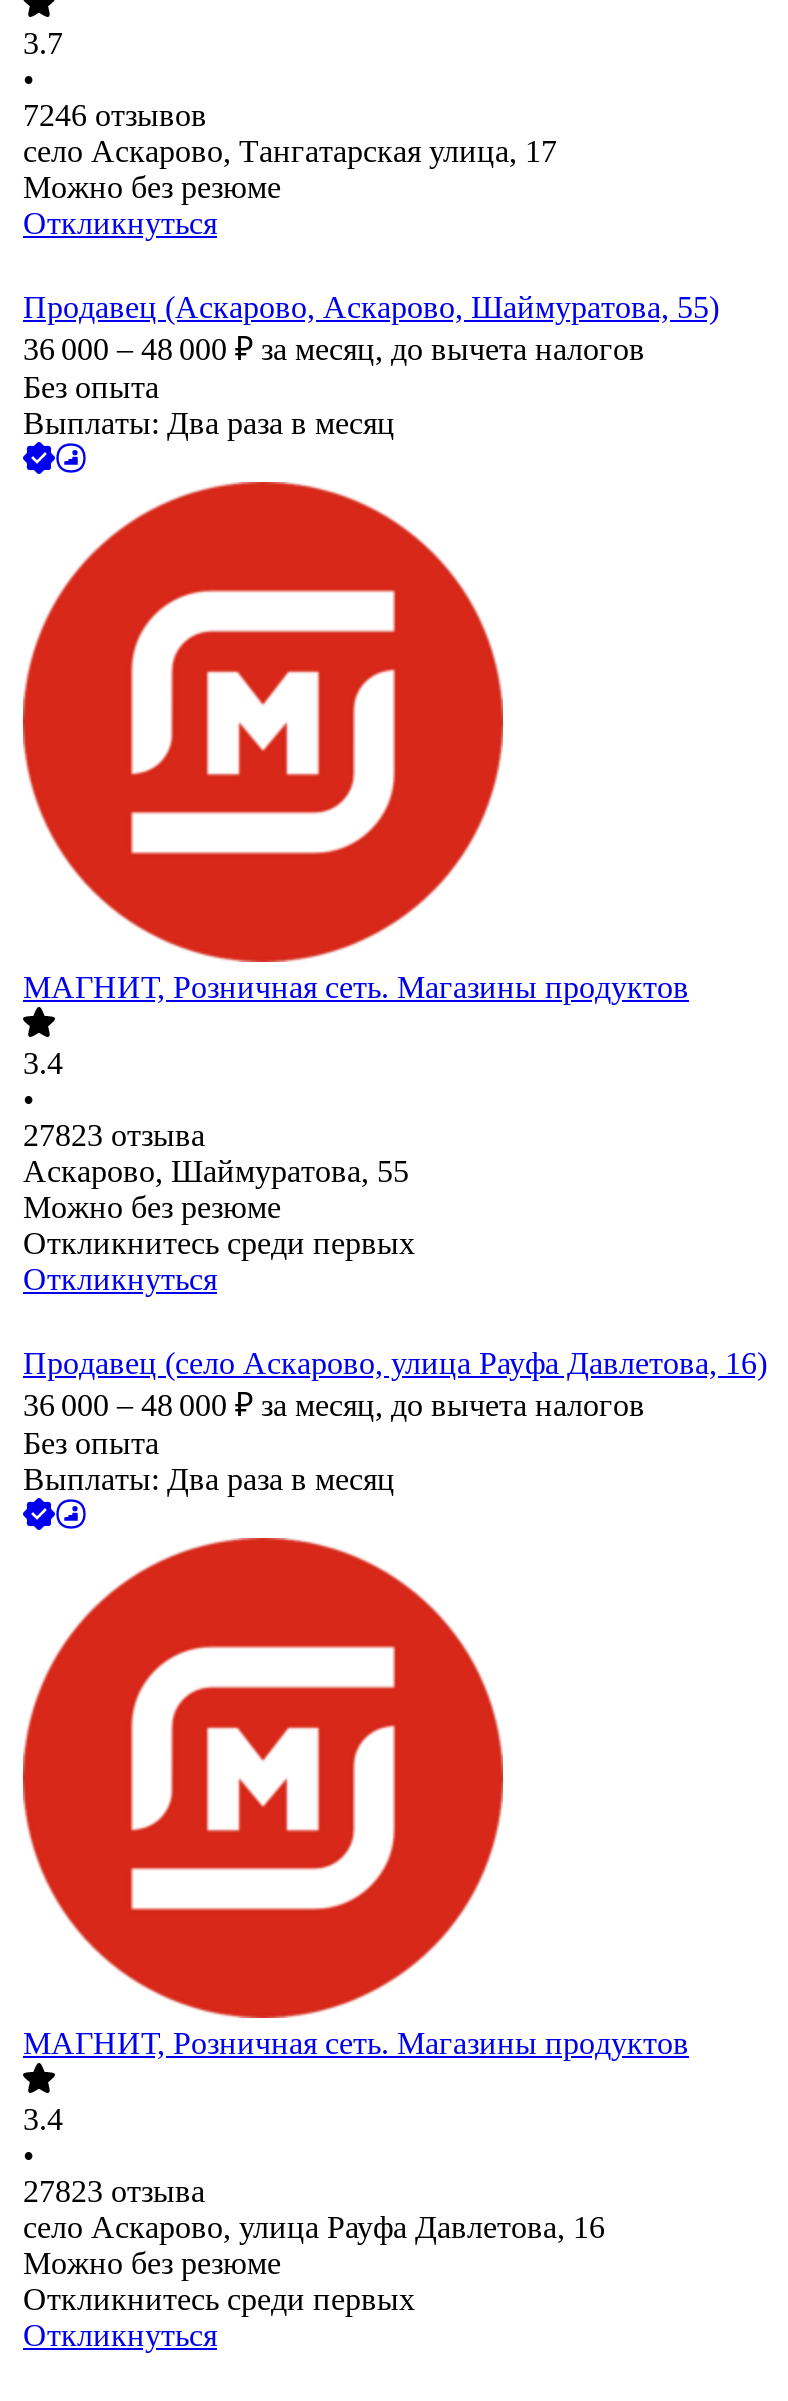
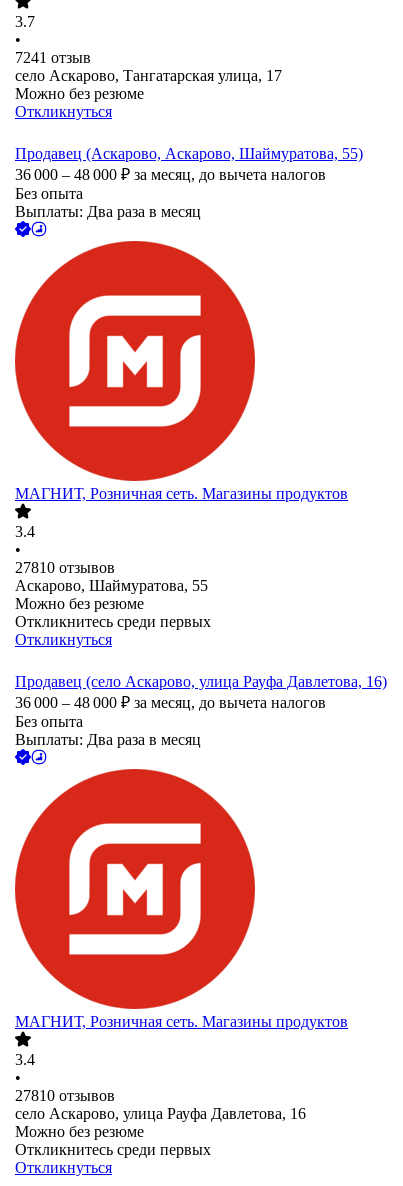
- 7246 отзывов
+ 7241 отзыв

- 27823 отзыва
+ 27810 отзывов

- 27823 отзыва
+ 27810 отзывов
